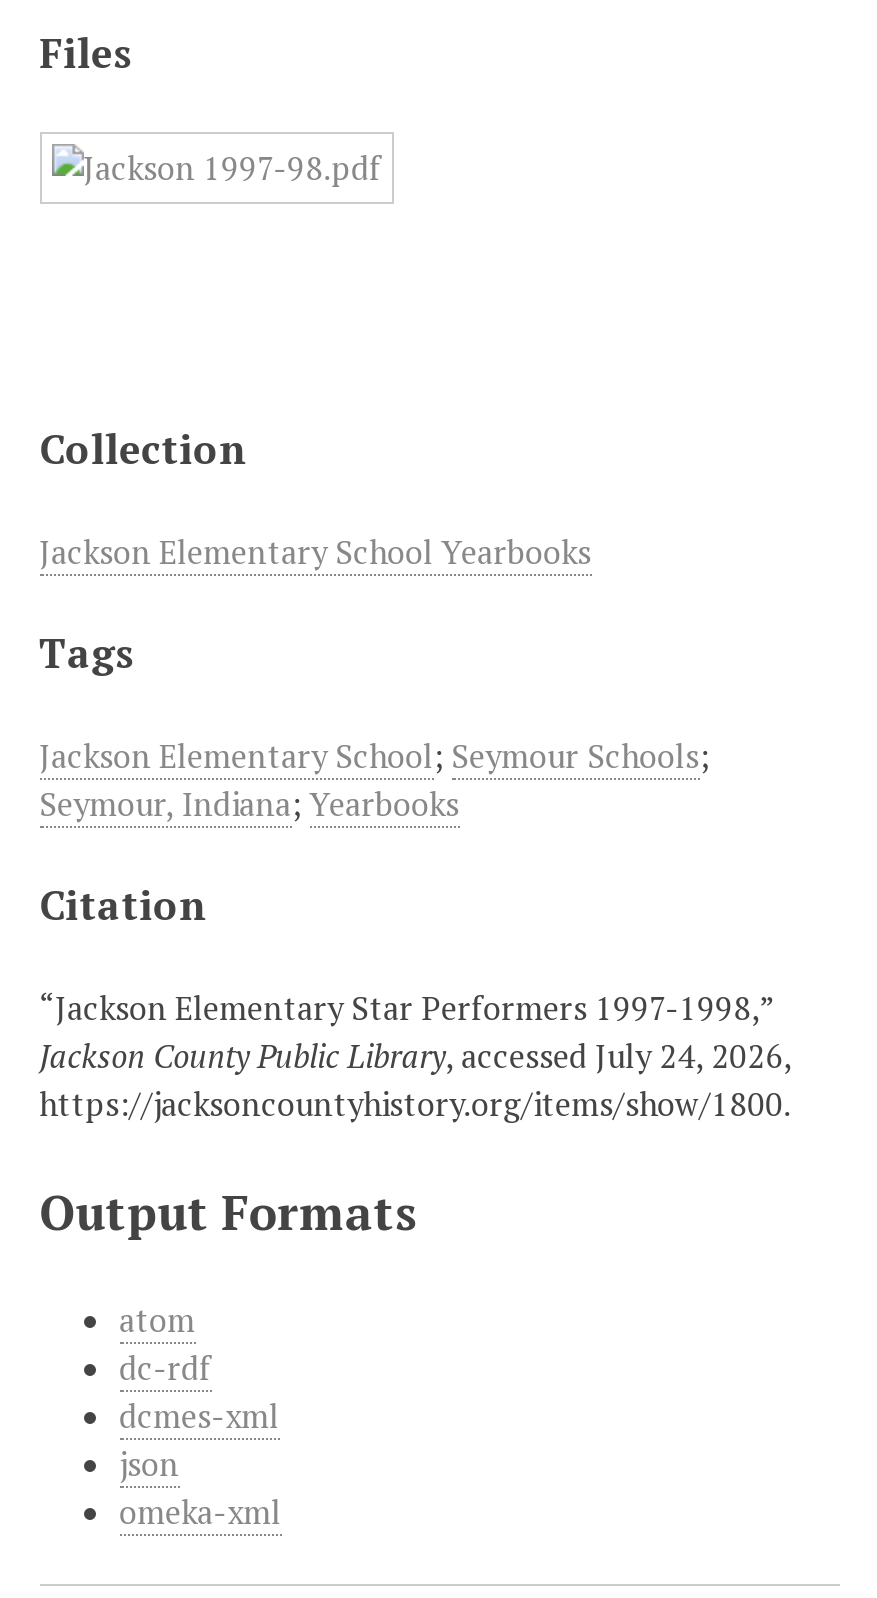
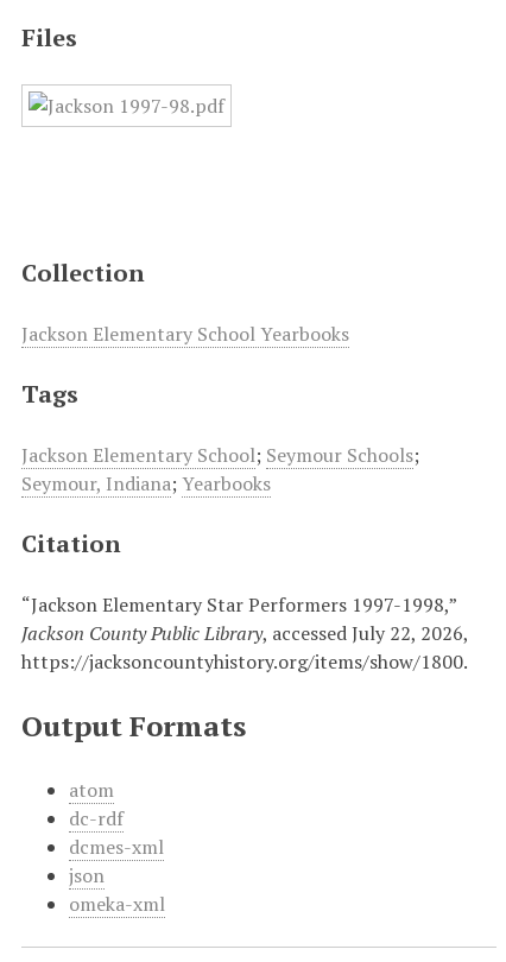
- Jackson County Public Library, accessed July 24, 2026,
+ Jackson County Public Library, accessed July 22, 2026,
